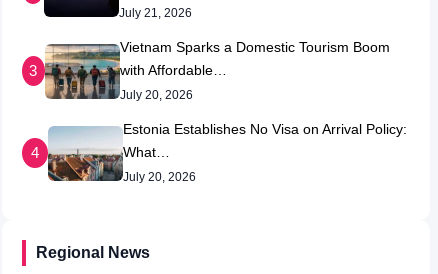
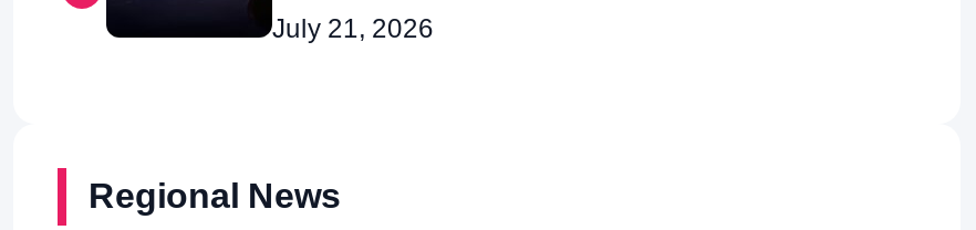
- [image]
- 3

- Vietnam Sparks a Domestic Tourism Boom
- with Affordable…
- July 20, 2026

- [image]
- 4

- Estonia Establishes No Visa on Arrival Policy:
- What…
- July 20, 2026
